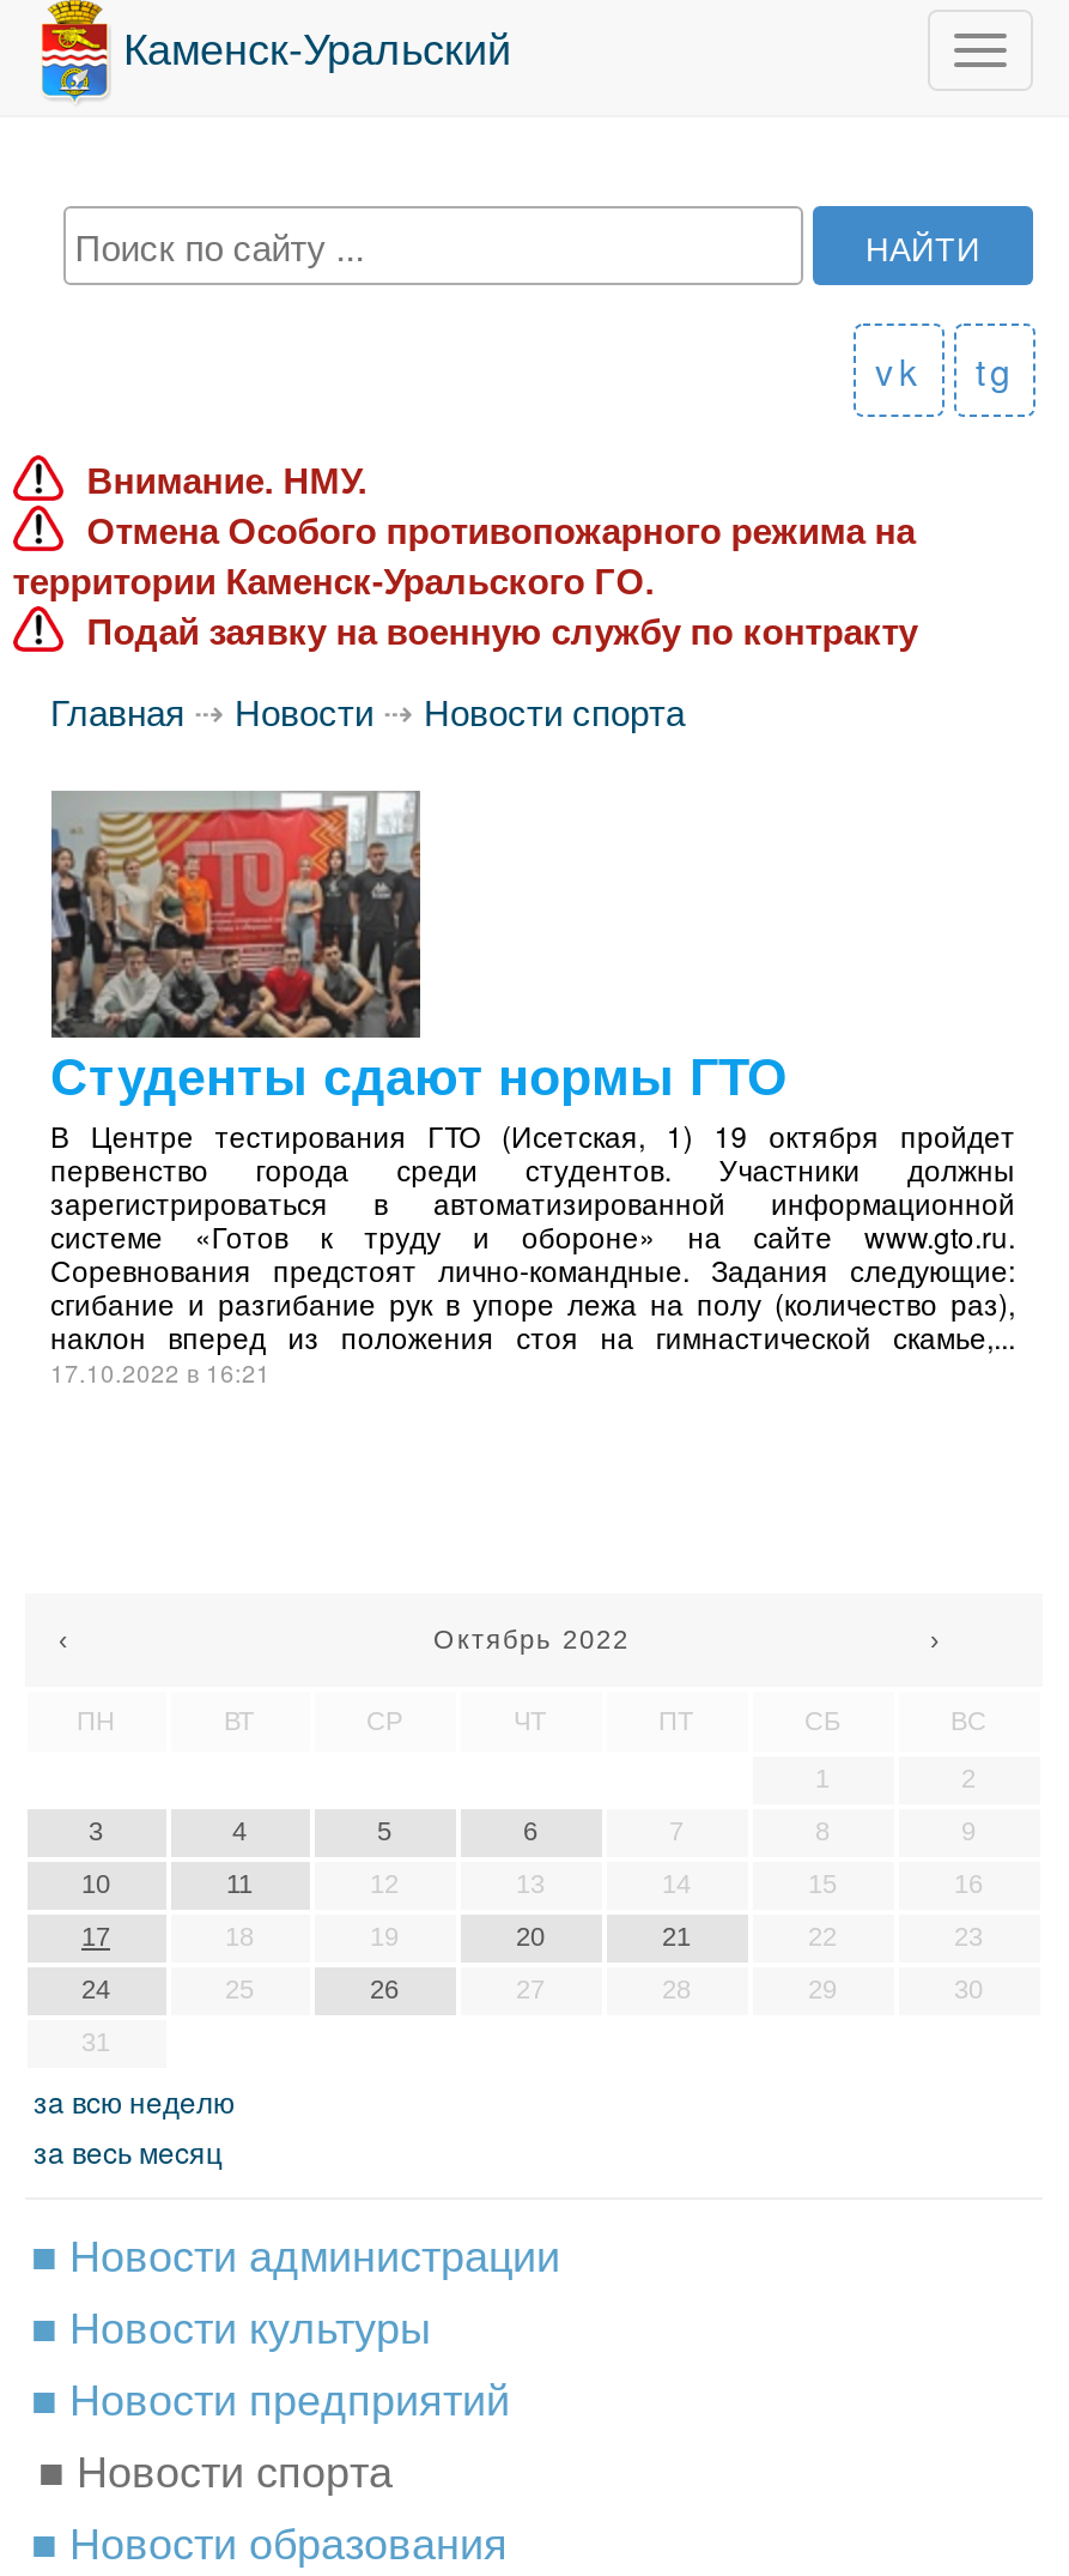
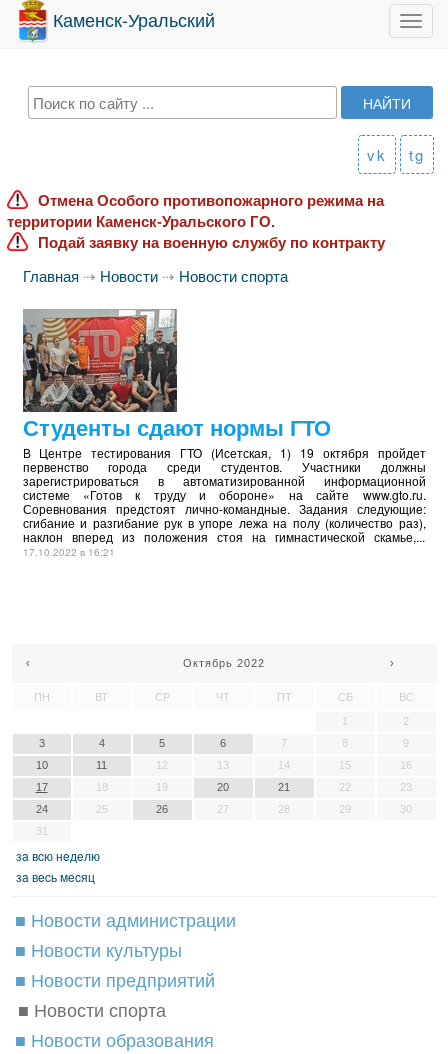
- Внимание. НМУ.
